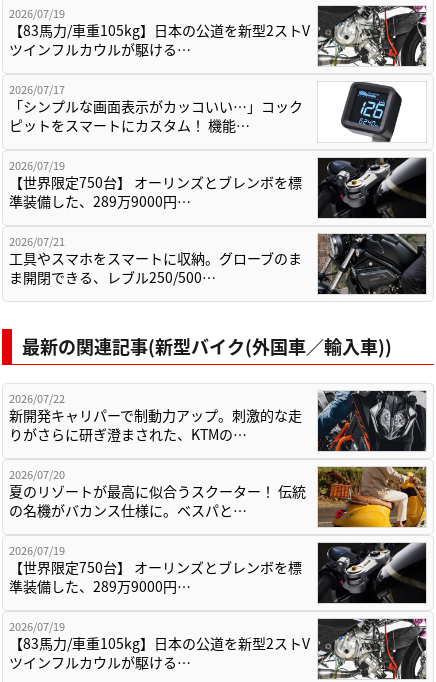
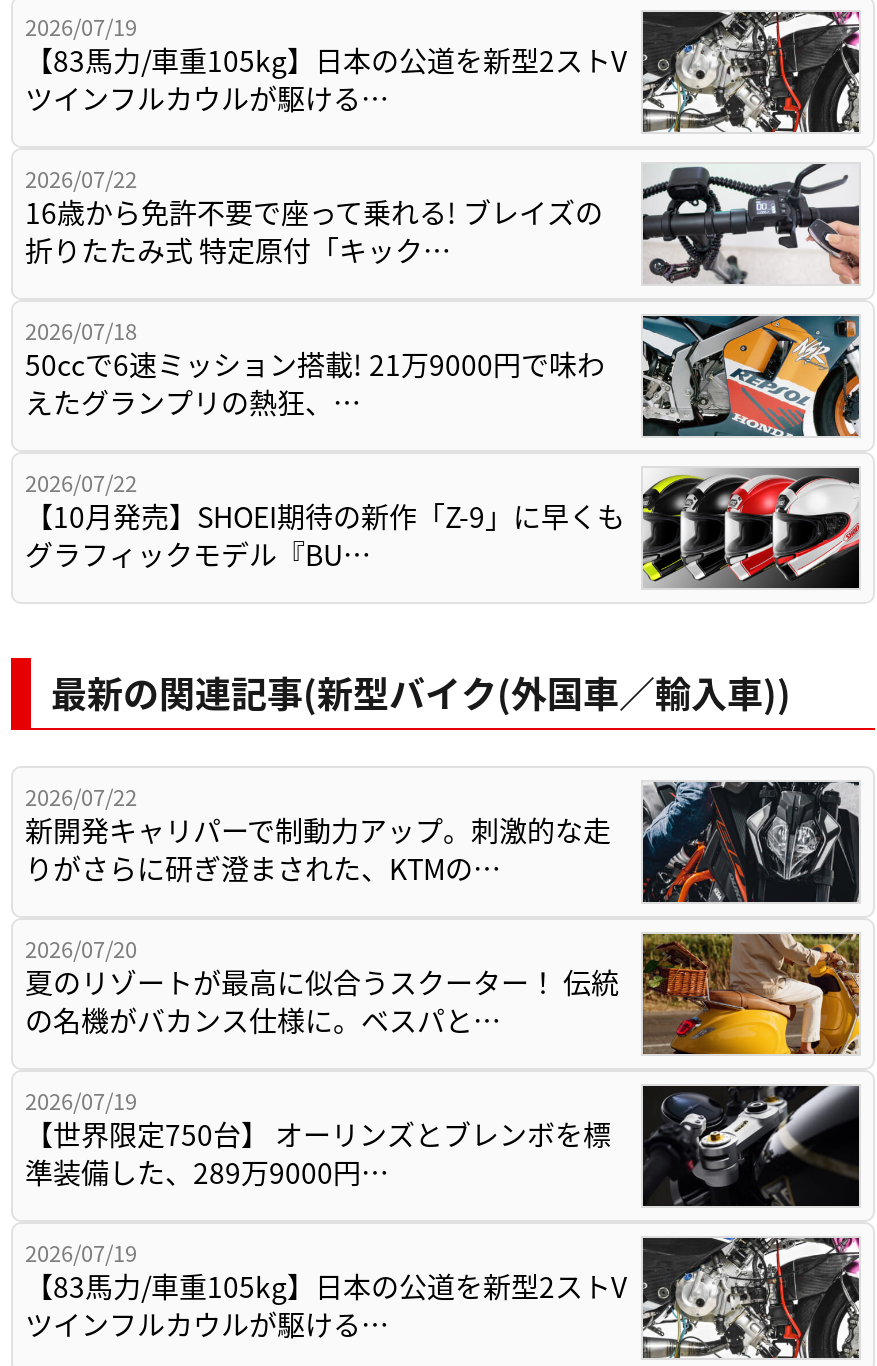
- [image]
- 2026/07/17
- 「シンプルな画面表示がカッコいい…」コック
- ピットをスマートにカスタム！ 機能…
+ [image]
+ 2026/07/22
+ 16歳から免許不要で座って乗れる! ブレイズの
+ 折りたたみ式 特定原付「キック…

- [image]
- 2026/07/19
- 【世界限定750台】 オーリンズとブレンボを標
- 準装備した、289万9000円…
+ [image]
+ 2026/07/18
+ 50ccで6速ミッション搭載! 21万9000円で味わ
+ えたグランプリの熱狂、…

- [image]
- 2026/07/21
- 工具やスマホをスマートに収納。グローブのま
- ま開閉できる、レブル250/500…
+ [image]
+ 2026/07/22
+ 【10月発売】SHOEI期待の新作「Z-9」に早くも
+ グラフィックモデル『BU…
